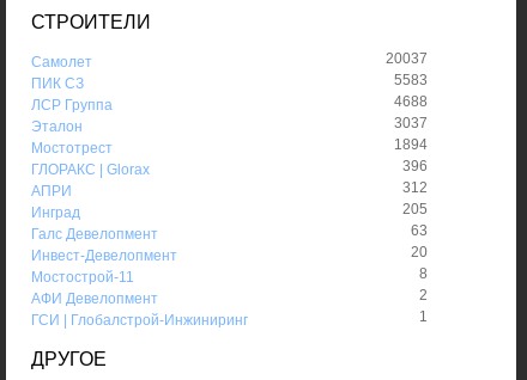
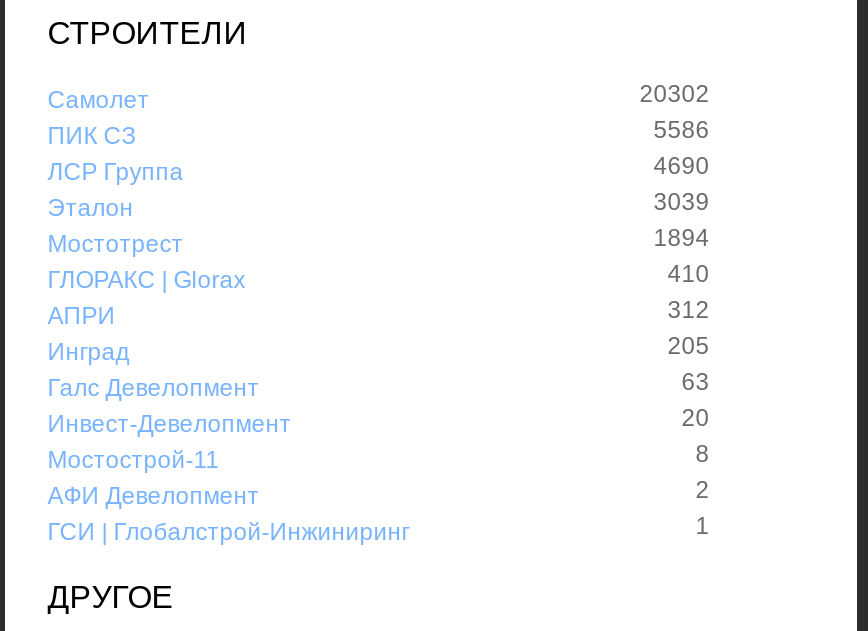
- 20037
+ 20302

- 5583
+ 5586

- 4688
+ 4690

- 3037
+ 3039

- 396
+ 410
